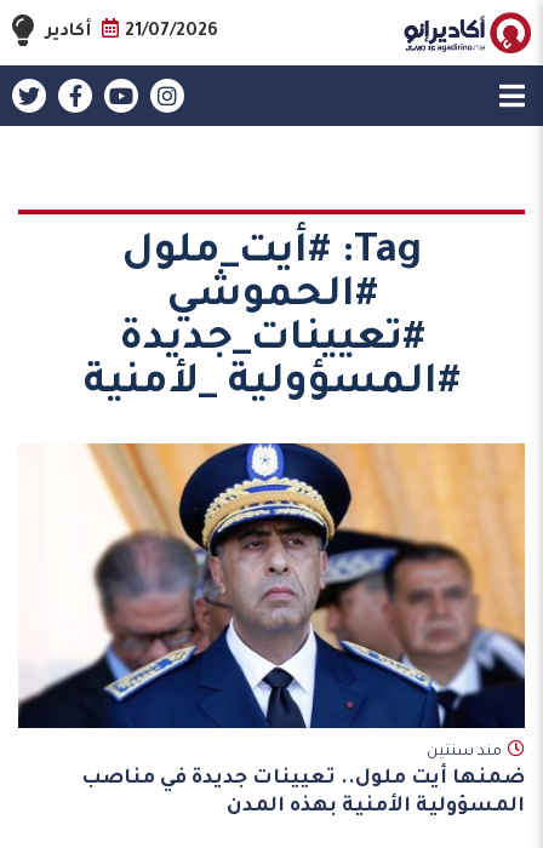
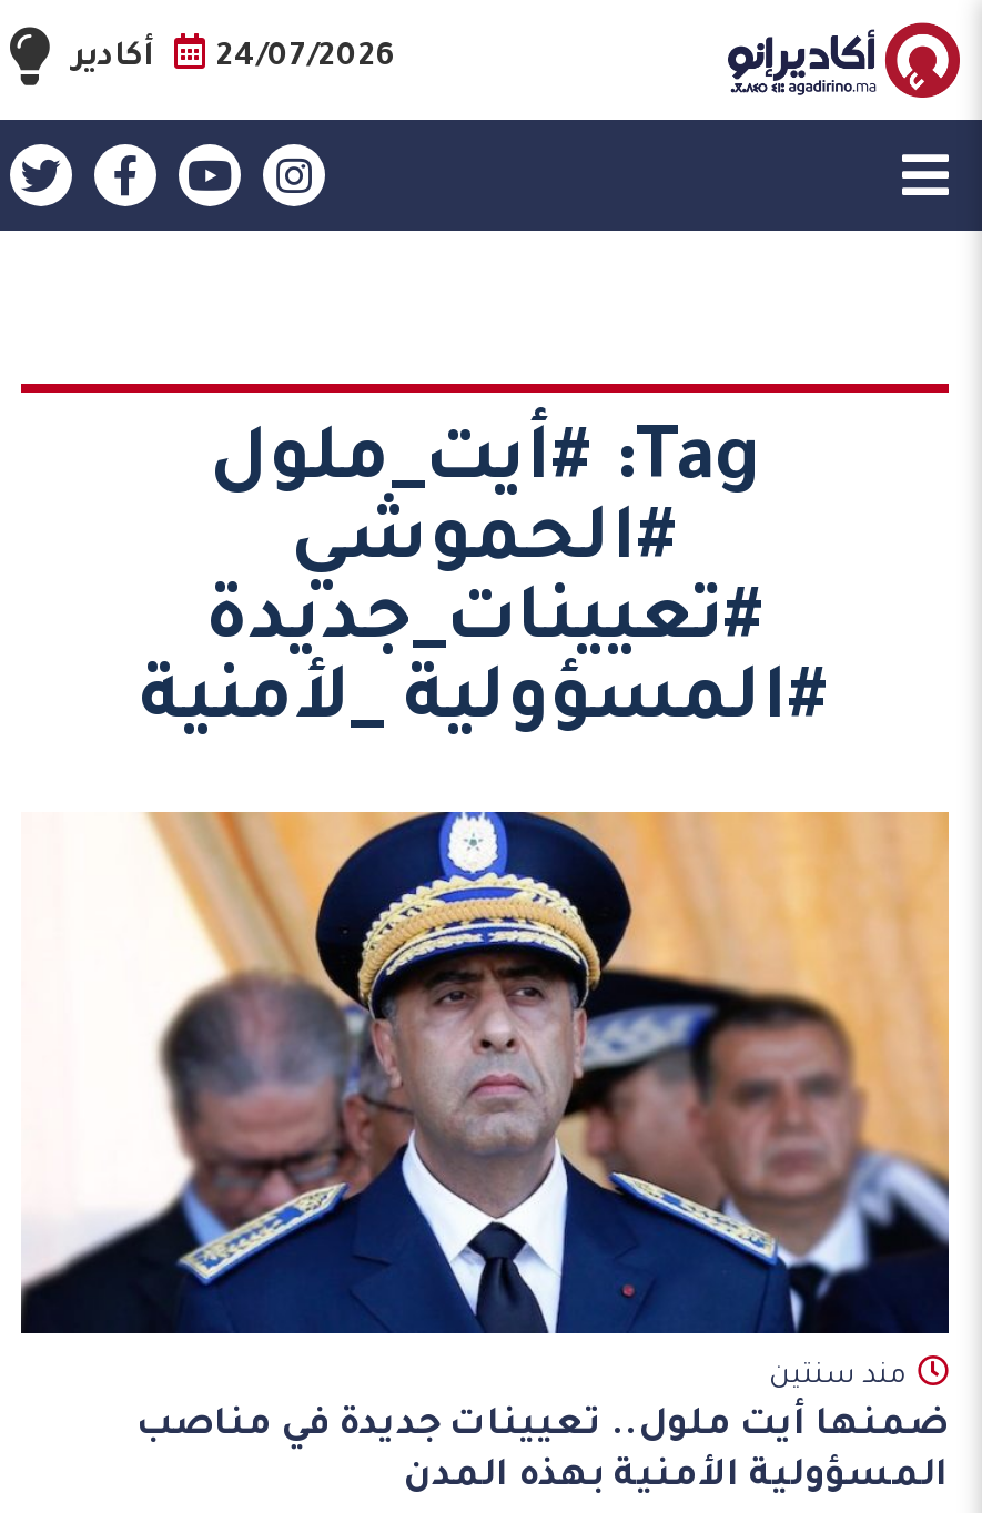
- 21/07/2026
+ 24/07/2026
